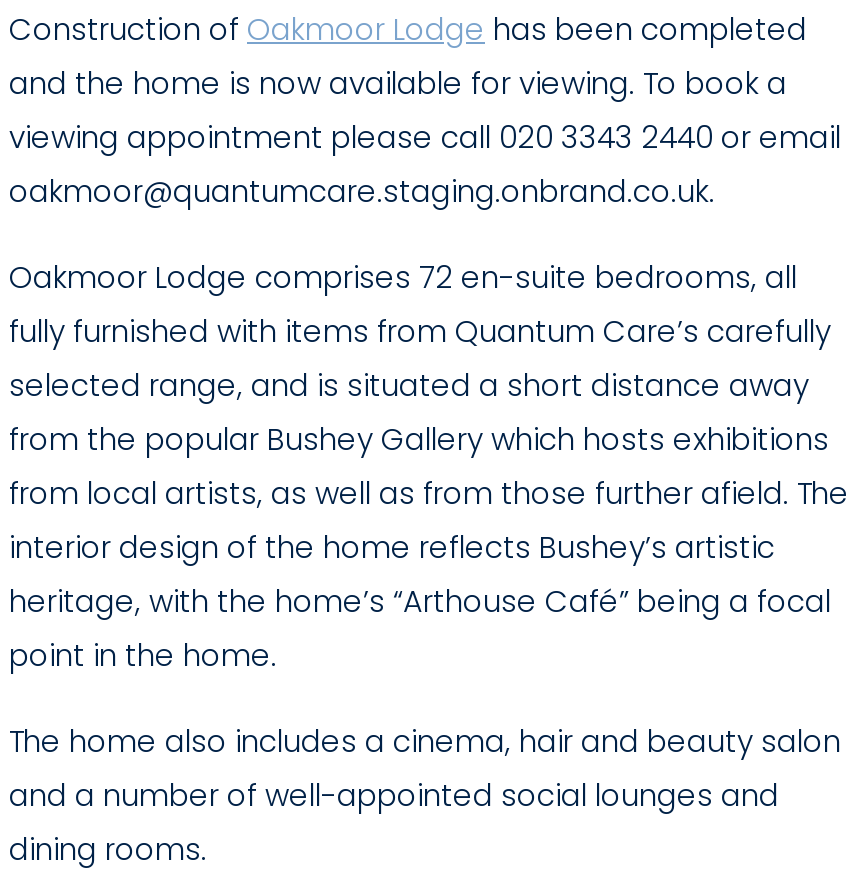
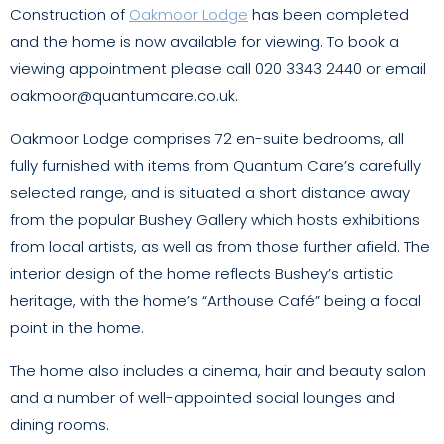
- oakmoor@quantumcare.staging.onbrand.co.uk.
+ oakmoor@quantumcare.co.uk.
